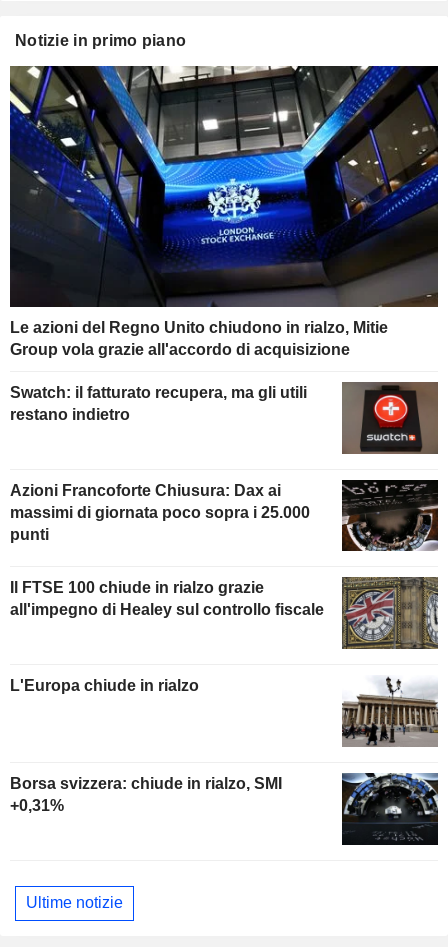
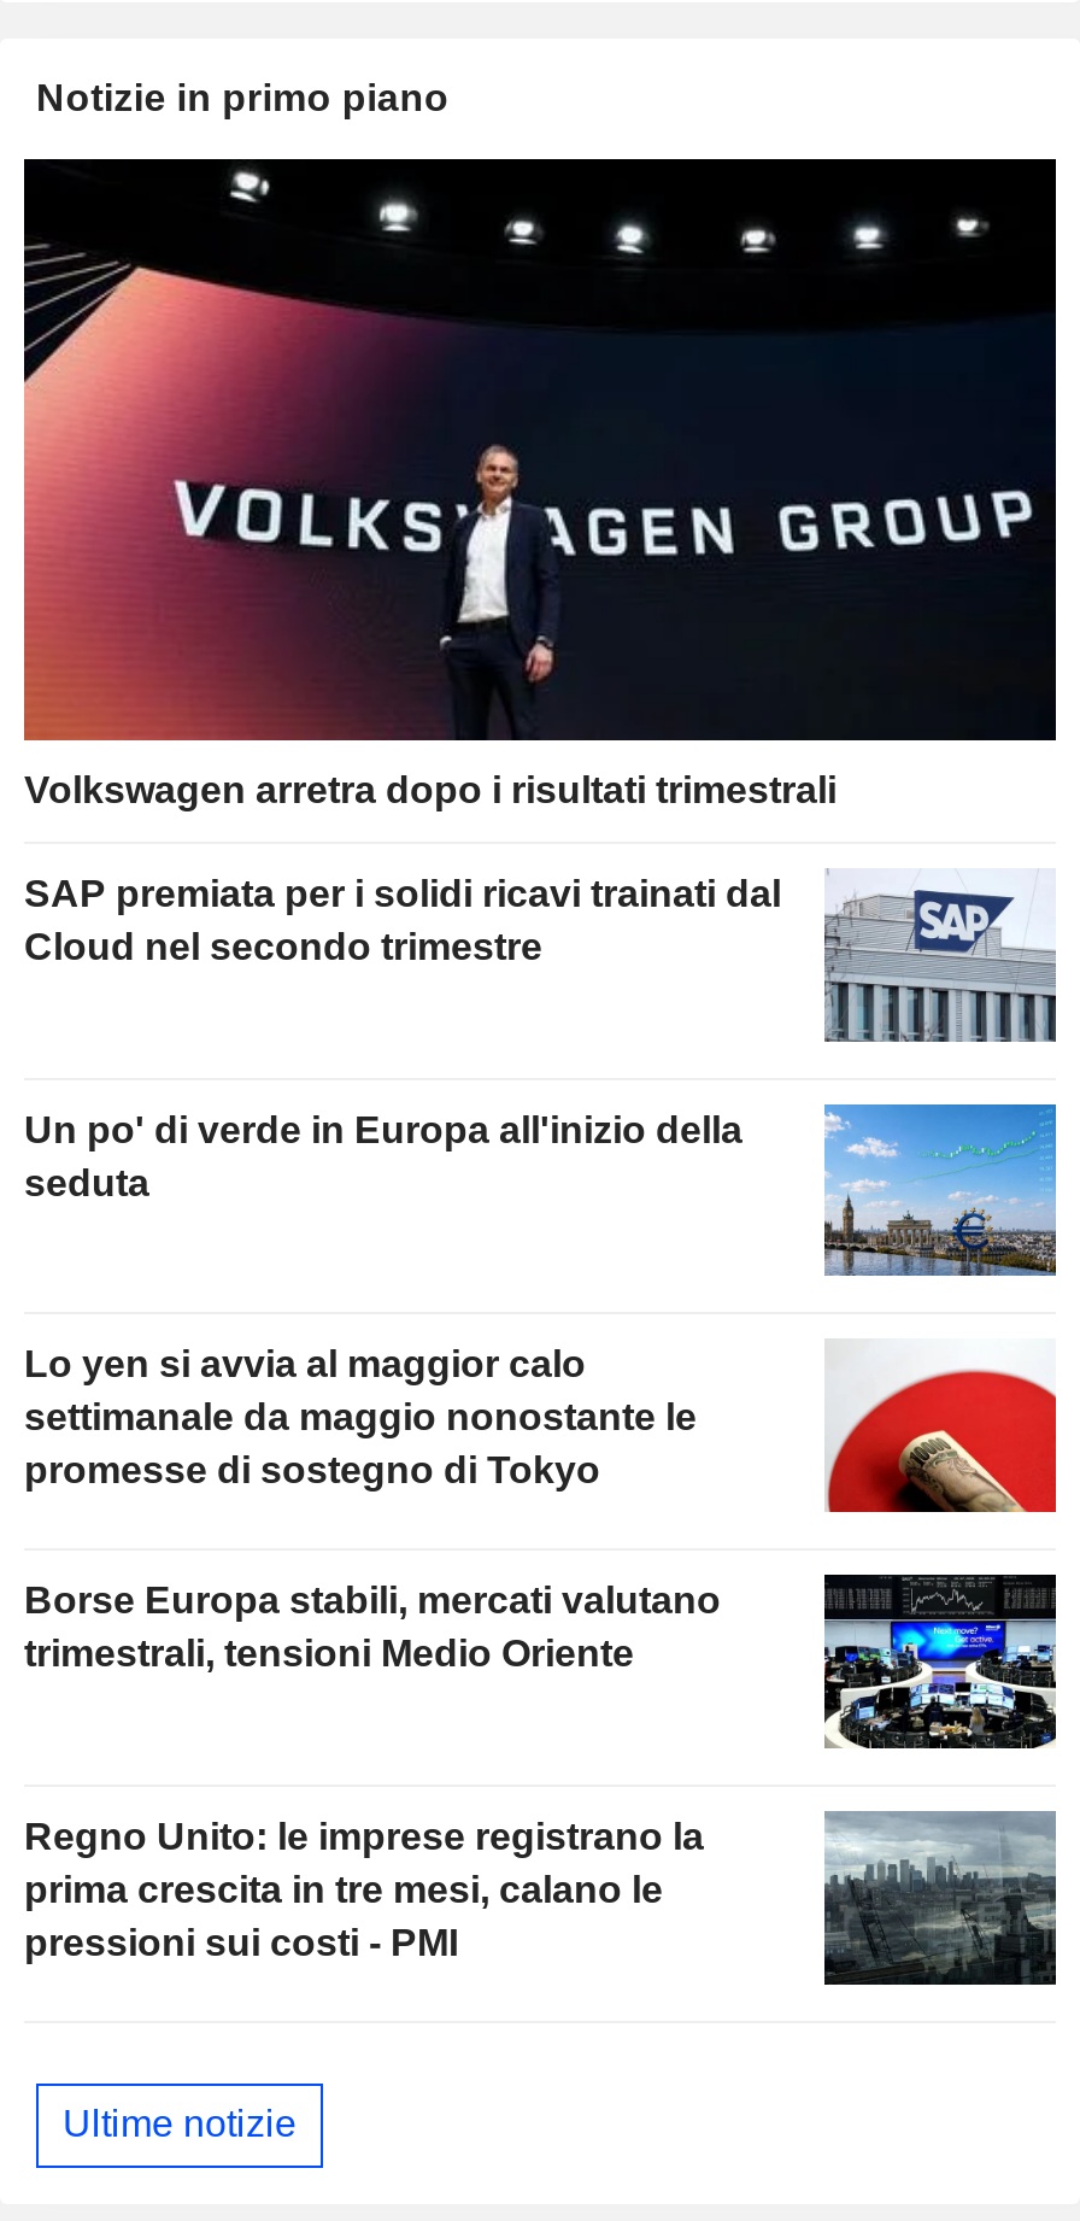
- [image]
- Le azioni del Regno Unito chiudono in rialzo, Mitie
- Group vola grazie all'accordo di acquisizione
+ [image]
+ Volkswagen arretra dopo i risultati trimestrali

- [image]
- Swatch: il fatturato recupera, ma gli utili
- restano indietro
+ [image]
+ SAP premiata per i solidi ricavi trainati dal
+ Cloud nel secondo trimestre

- [image]
- Azioni Francoforte Chiusura: Dax ai
- massimi di giornata poco sopra i 25.000
- punti
+ [image]
+ Un po' di verde in Europa all'inizio della
+ seduta

- Il FTSE 100 chiude in rialzo grazie
- all'impegno di Healey sul controllo fiscale
+ Lo yen si avvia al maggior calo
+ settimanale da maggio nonostante le
+ promesse di sostegno di Tokyo

- [image]
+ [image]

- L'Europa chiude in rialzo
+ Borse Europa stabili, mercati valutano
+ trimestrali, tensioni Medio Oriente

- [image]
+ [image]

- Borsa svizzera: chiude in rialzo, SMI
- +0,31%
+ Regno Unito: le imprese registrano la
+ prima crescita in tre mesi, calano le
+ pressioni sui costi - PMI

- [image]
+ [image]
